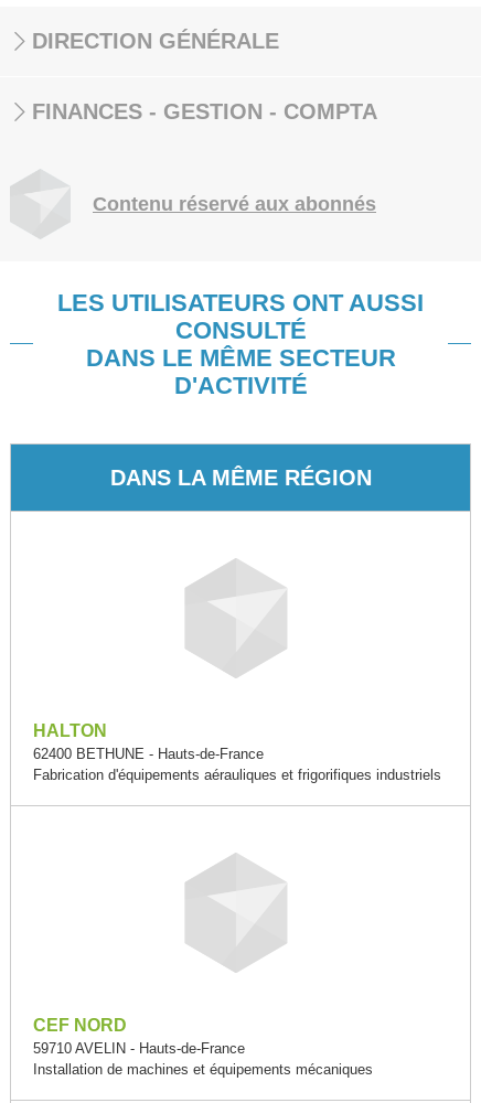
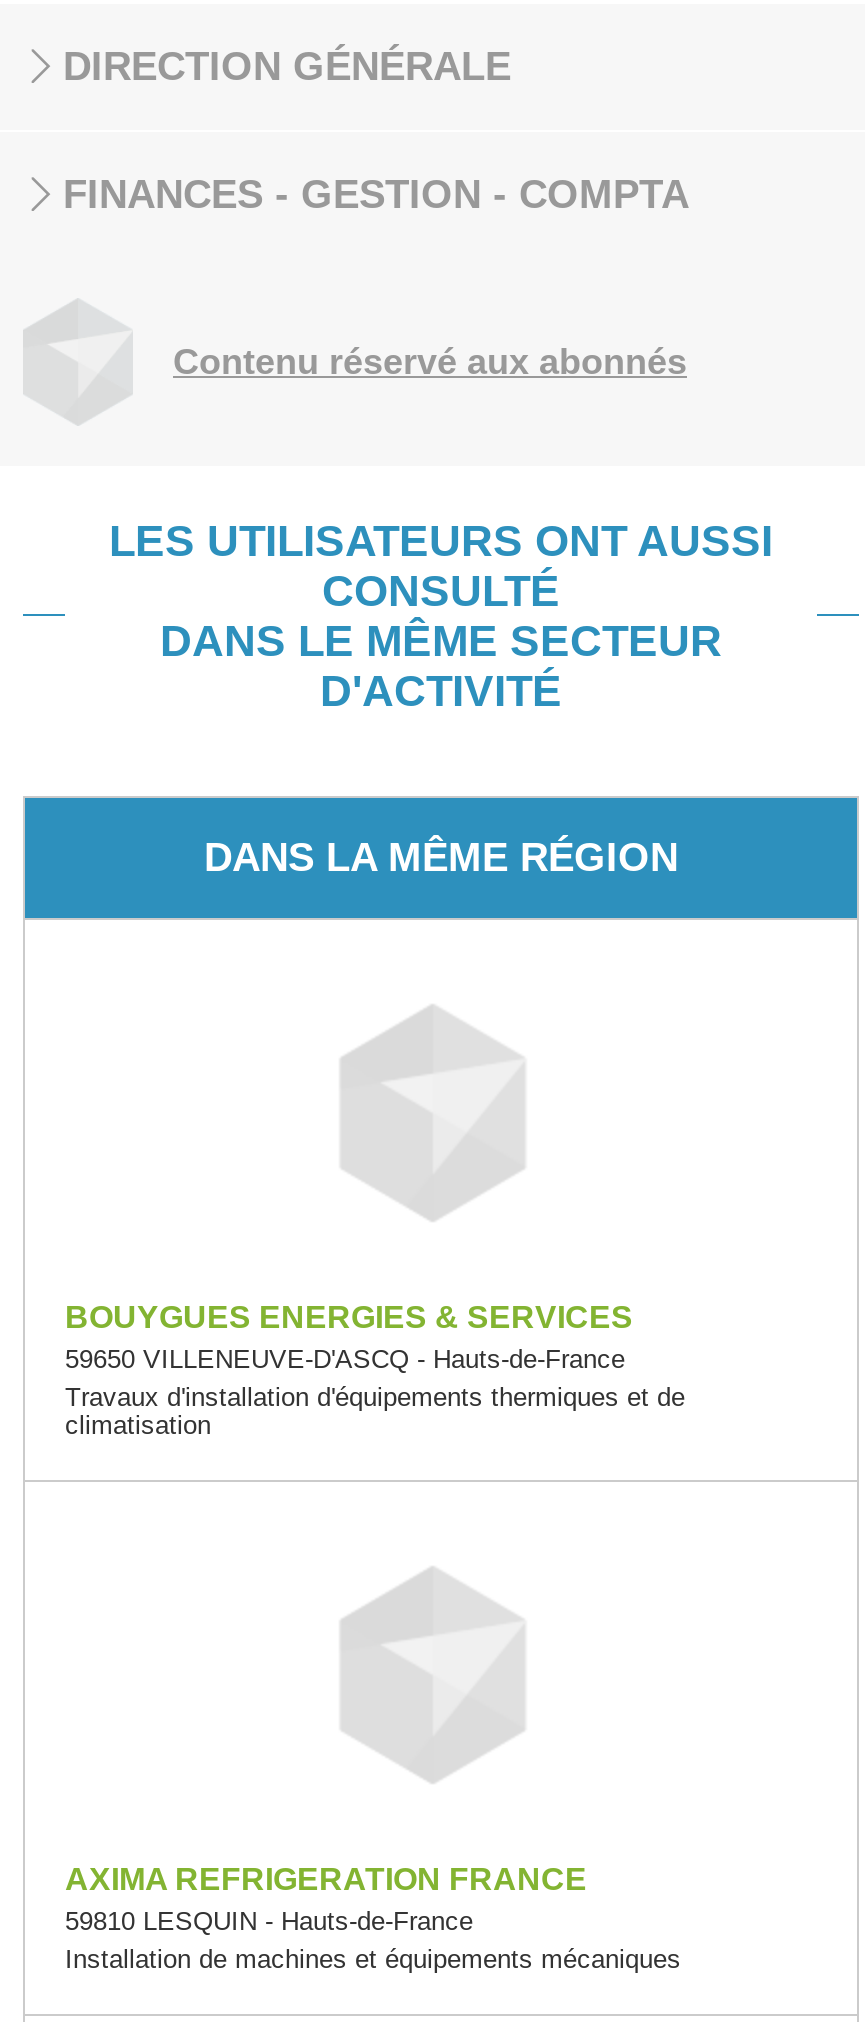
- HALTON
- 62400 BETHUNE - Hauts-de-France
- Fabrication d'équipements aérauliques et frigorifiques industriels
+ BOUYGUES ENERGIES & SERVICES
+ 59650 VILLENEUVE-D'ASCQ - Hauts-de-France
+ Travaux d'installation d'équipements thermiques et de
+ climatisation

- CEF NORD
- 59710 AVELIN - Hauts-de-France
+ AXIMA REFRIGERATION FRANCE
+ 59810 LESQUIN - Hauts-de-France
